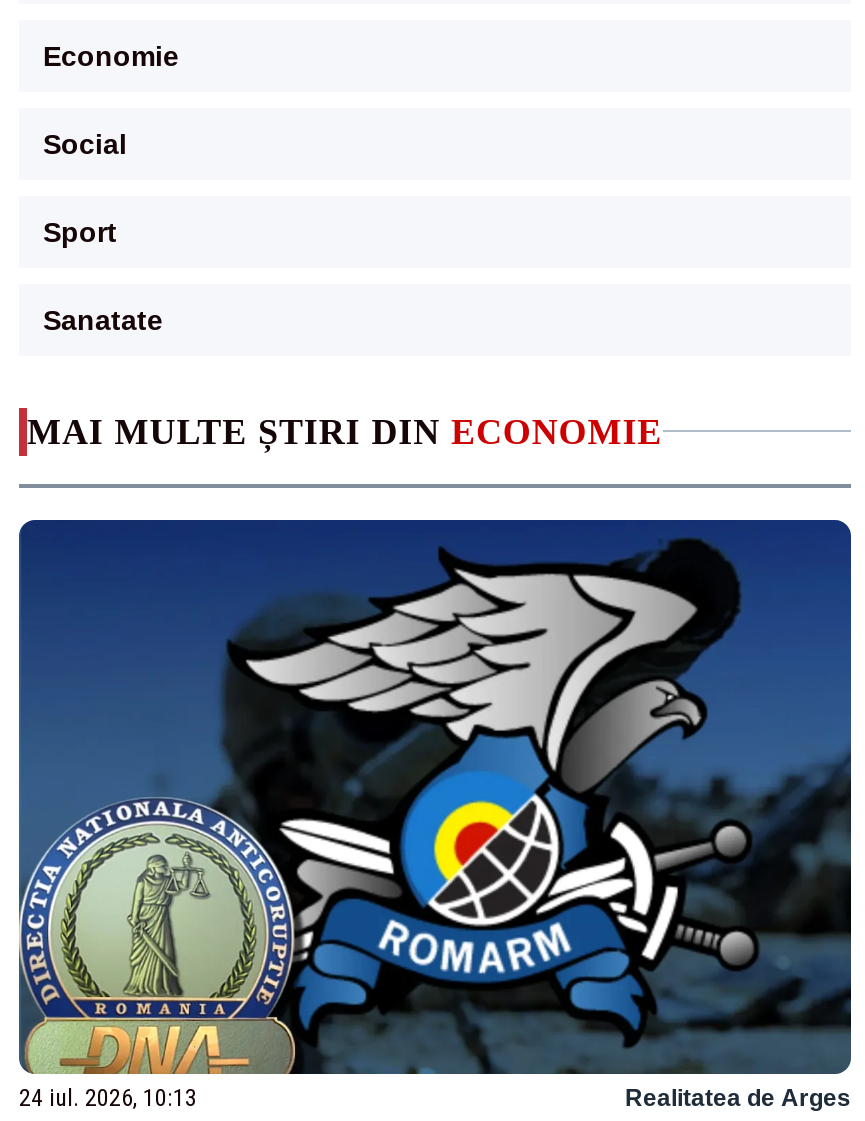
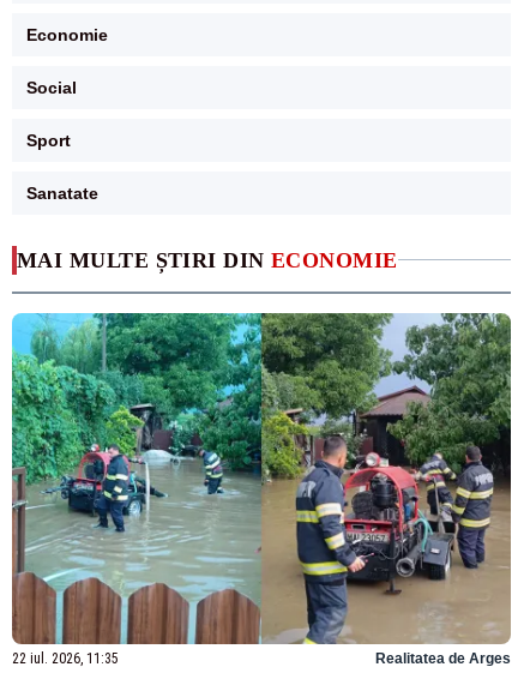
- [image]
- 24 iul. 2026, 10:13
+ [image]
+ 22 iul. 2026, 11:35
